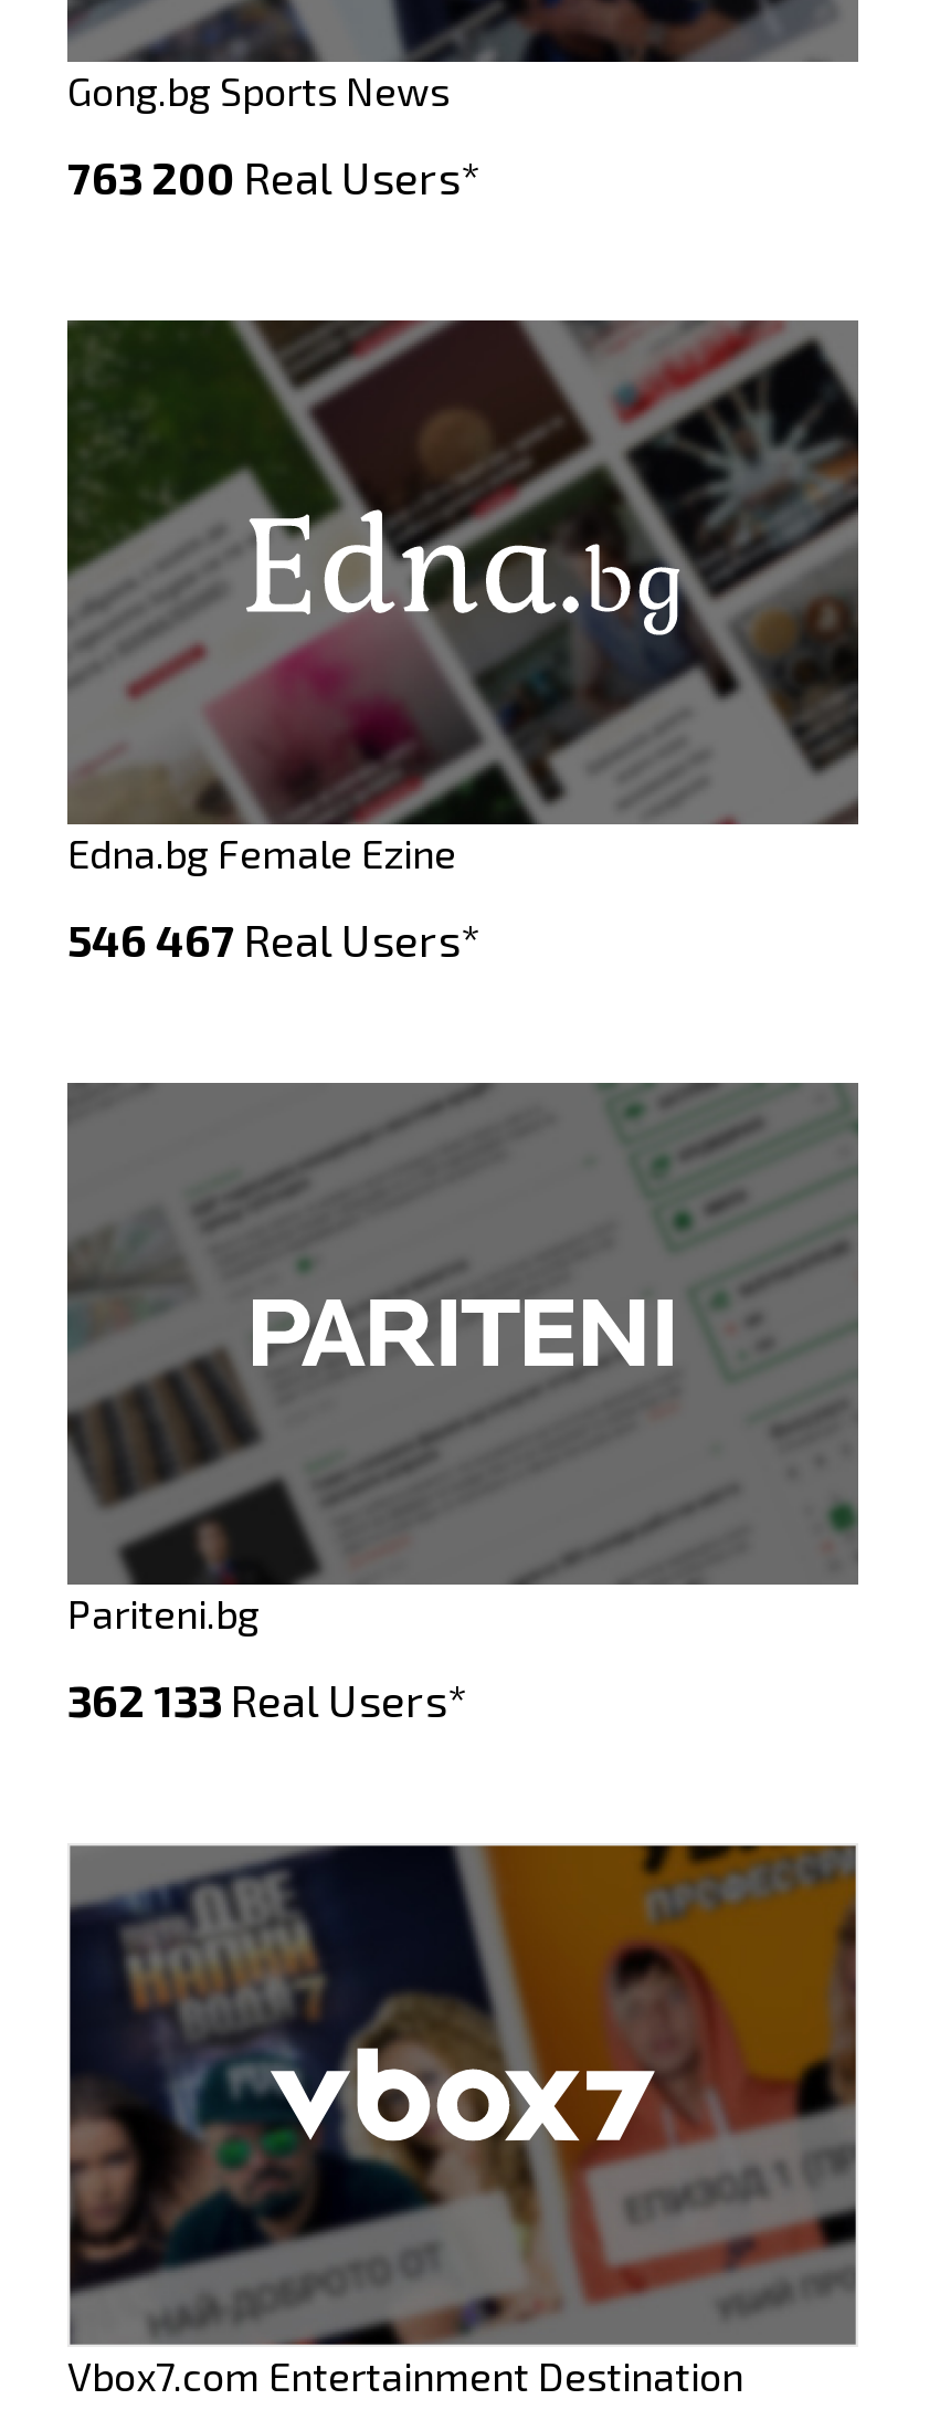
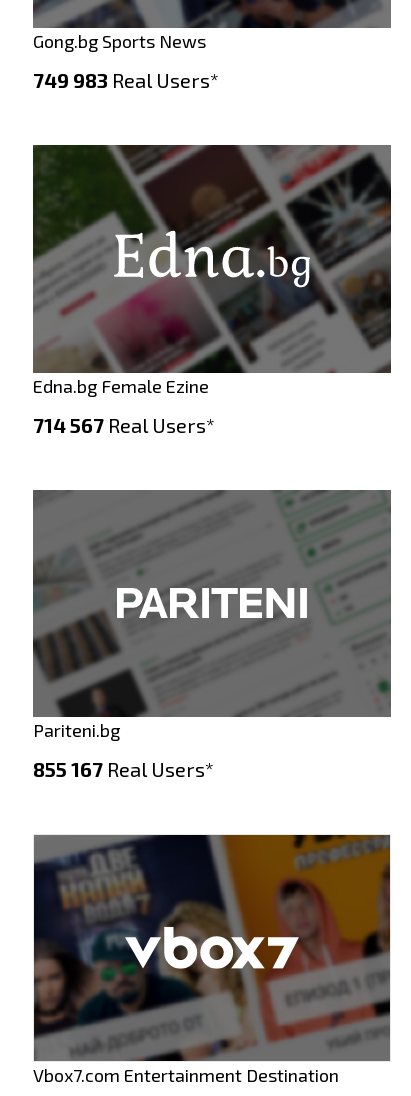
- 763 200 Real Users*
+ 749 983 Real Users*

- 546 467 Real Users*
+ 714 567 Real Users*

- 362 133 Real Users*
+ 855 167 Real Users*
